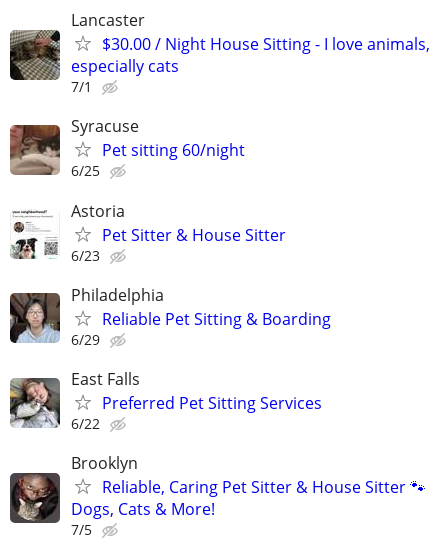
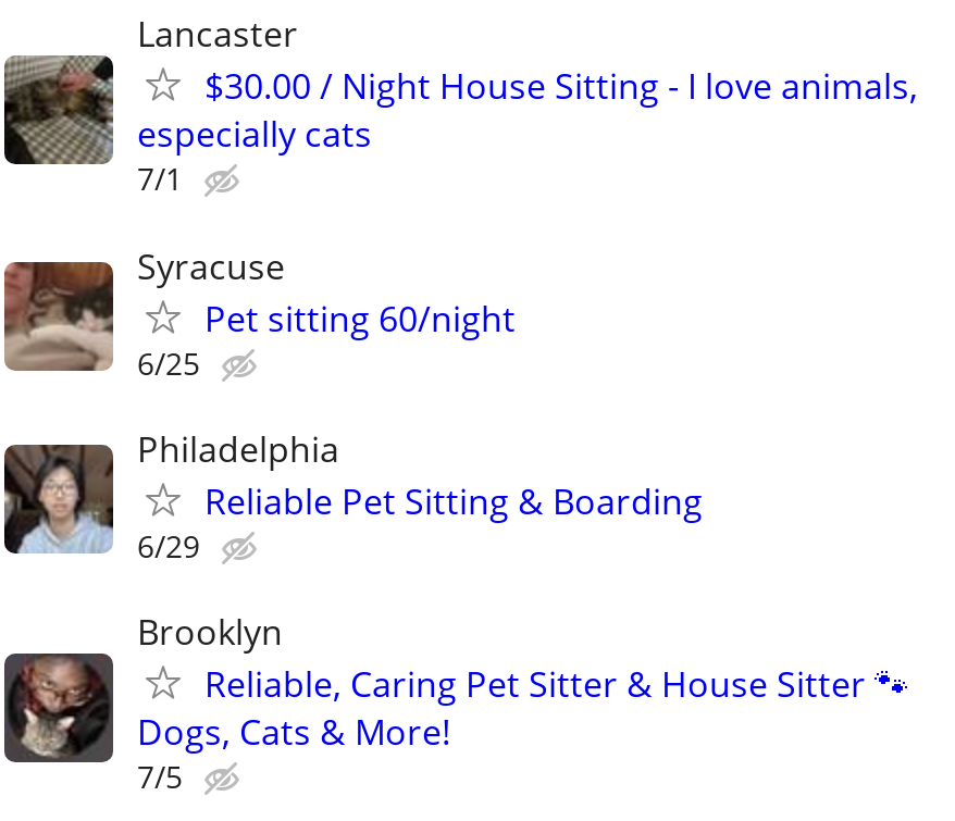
- [image]
- Astoria
- Pet Sitter & House Sitter
- 6/23

- [image]
- East Falls
- Preferred Pet Sitting Services
- 6/22
